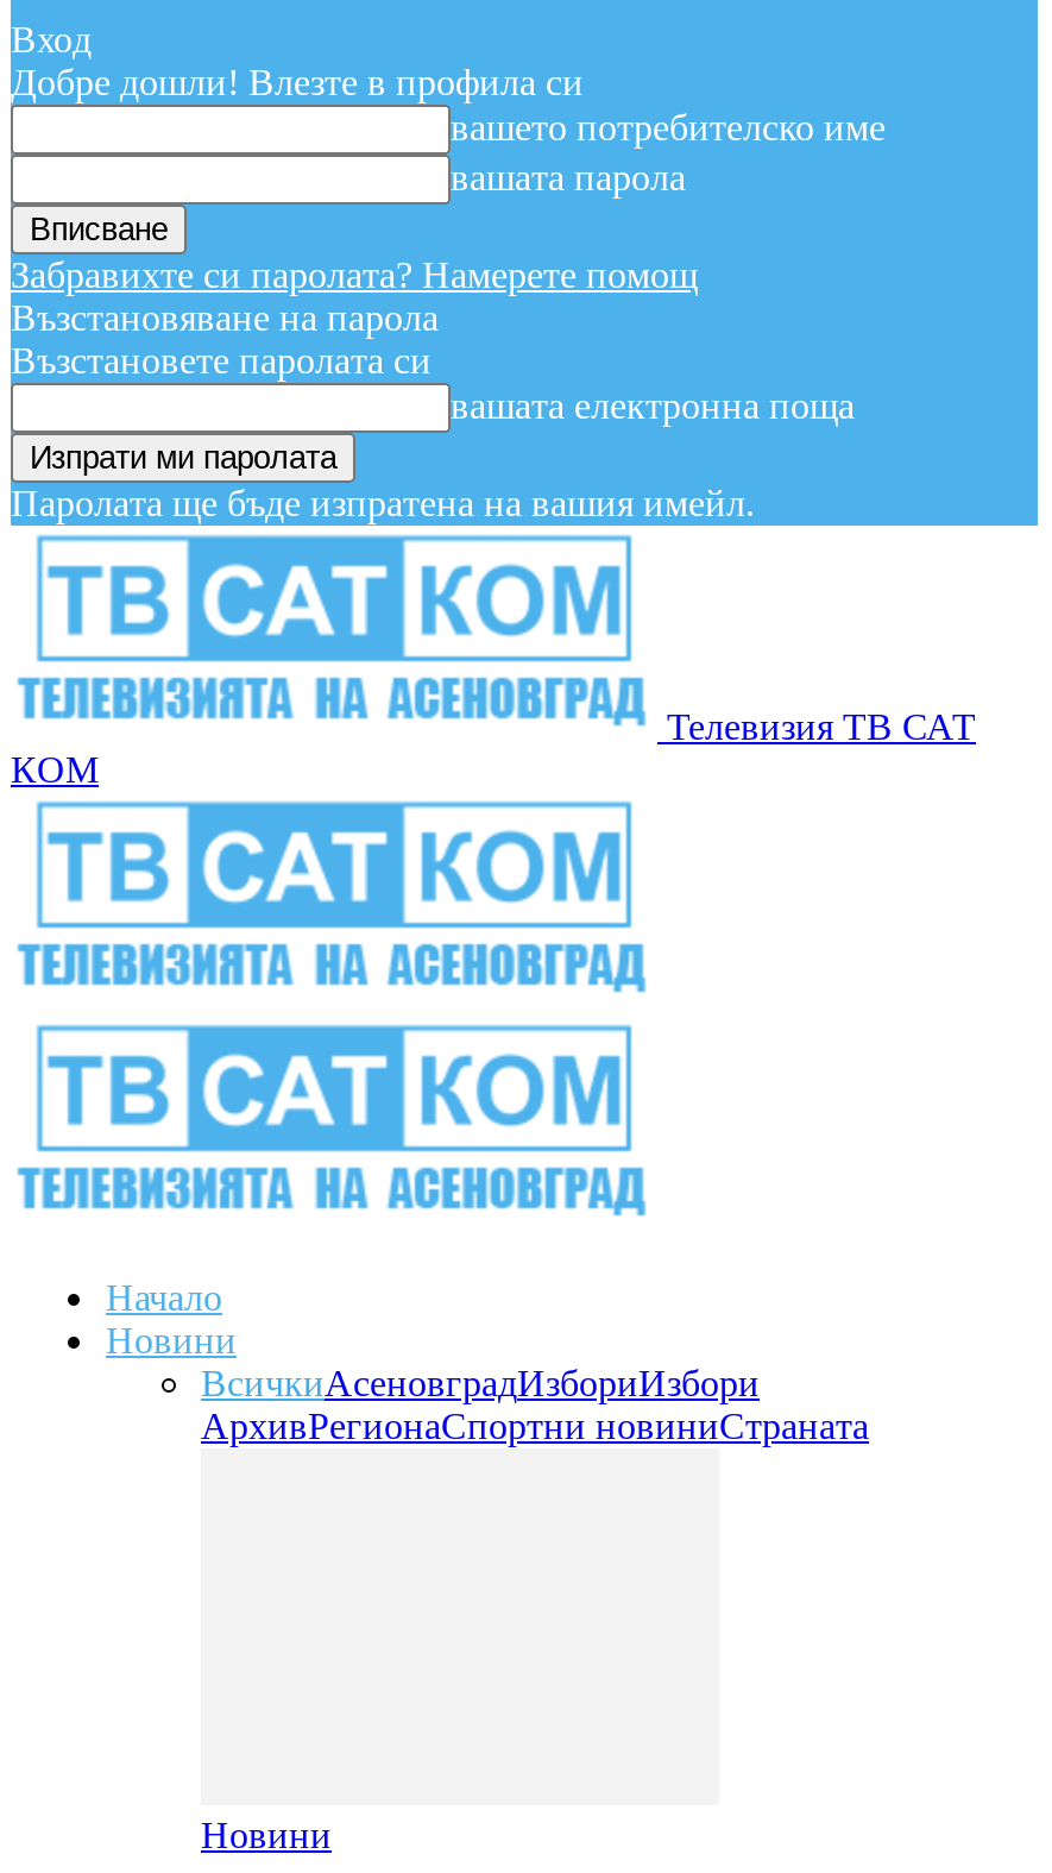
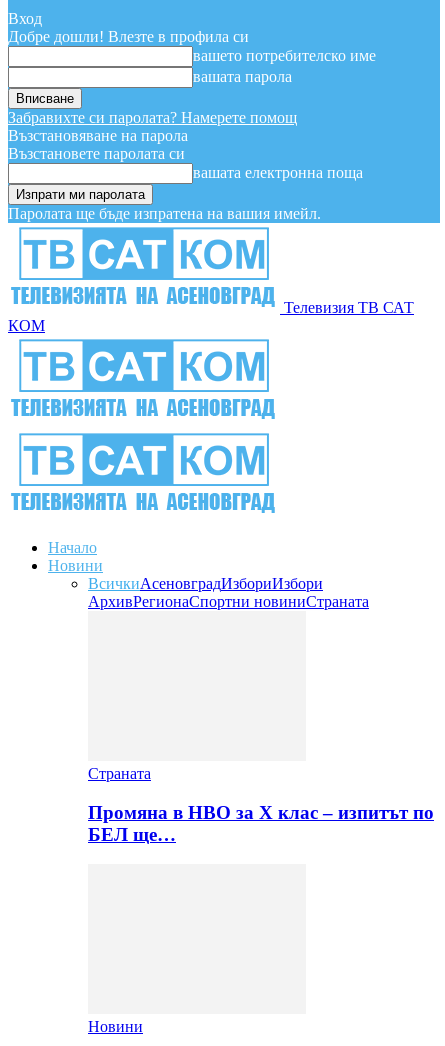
+ Страната
+ Промяна в НВО за Х клас – изпитът по
+ БЕЛ ще…
